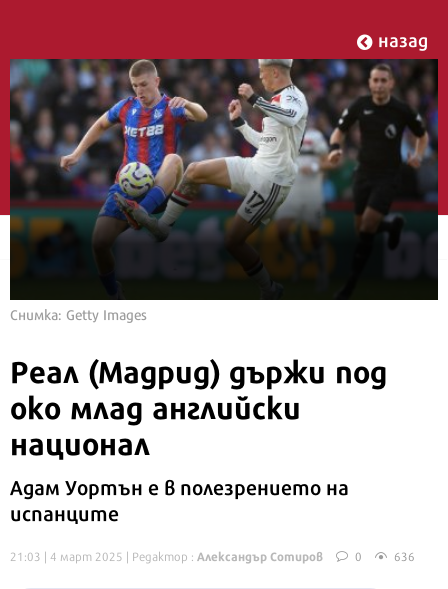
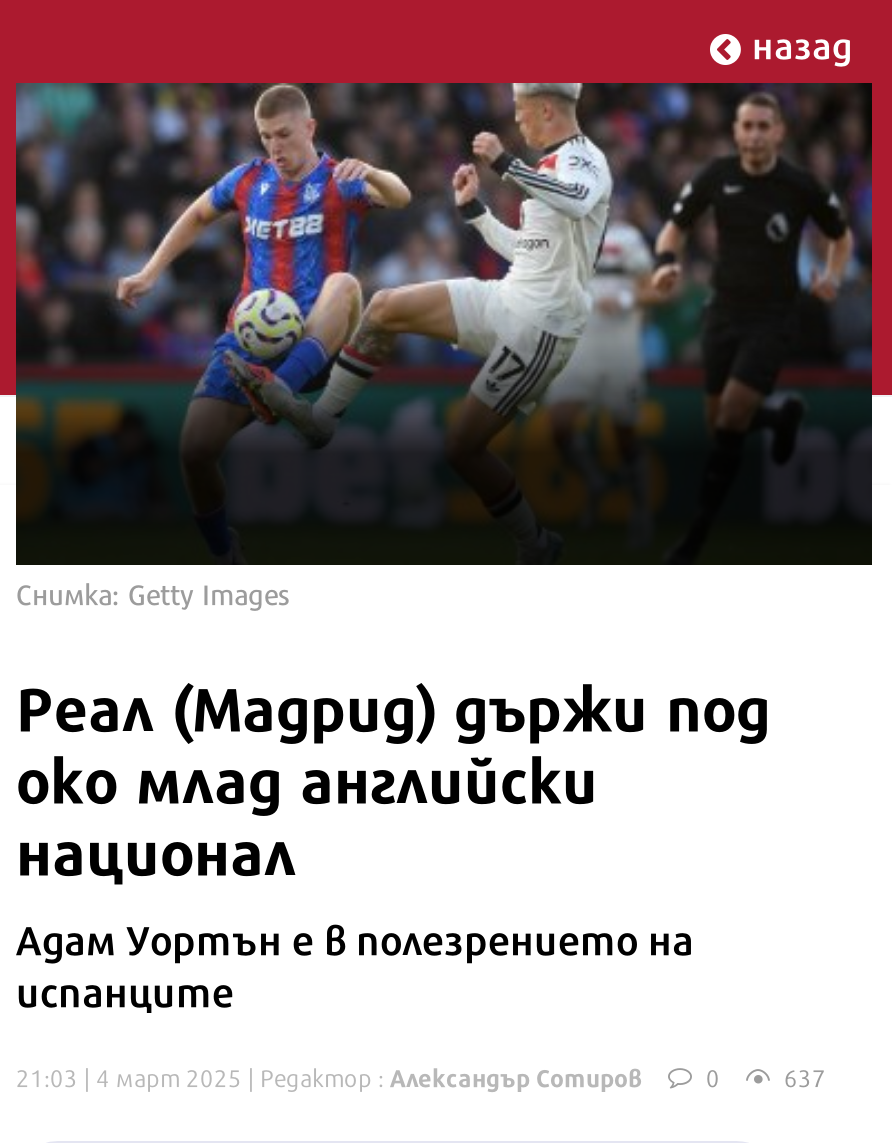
- 636
+ 637
